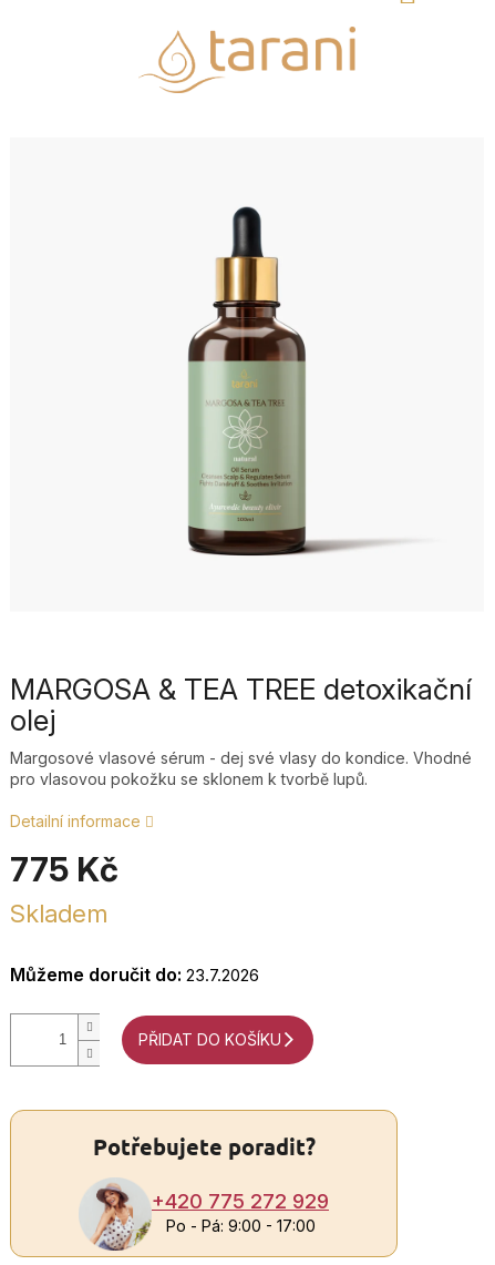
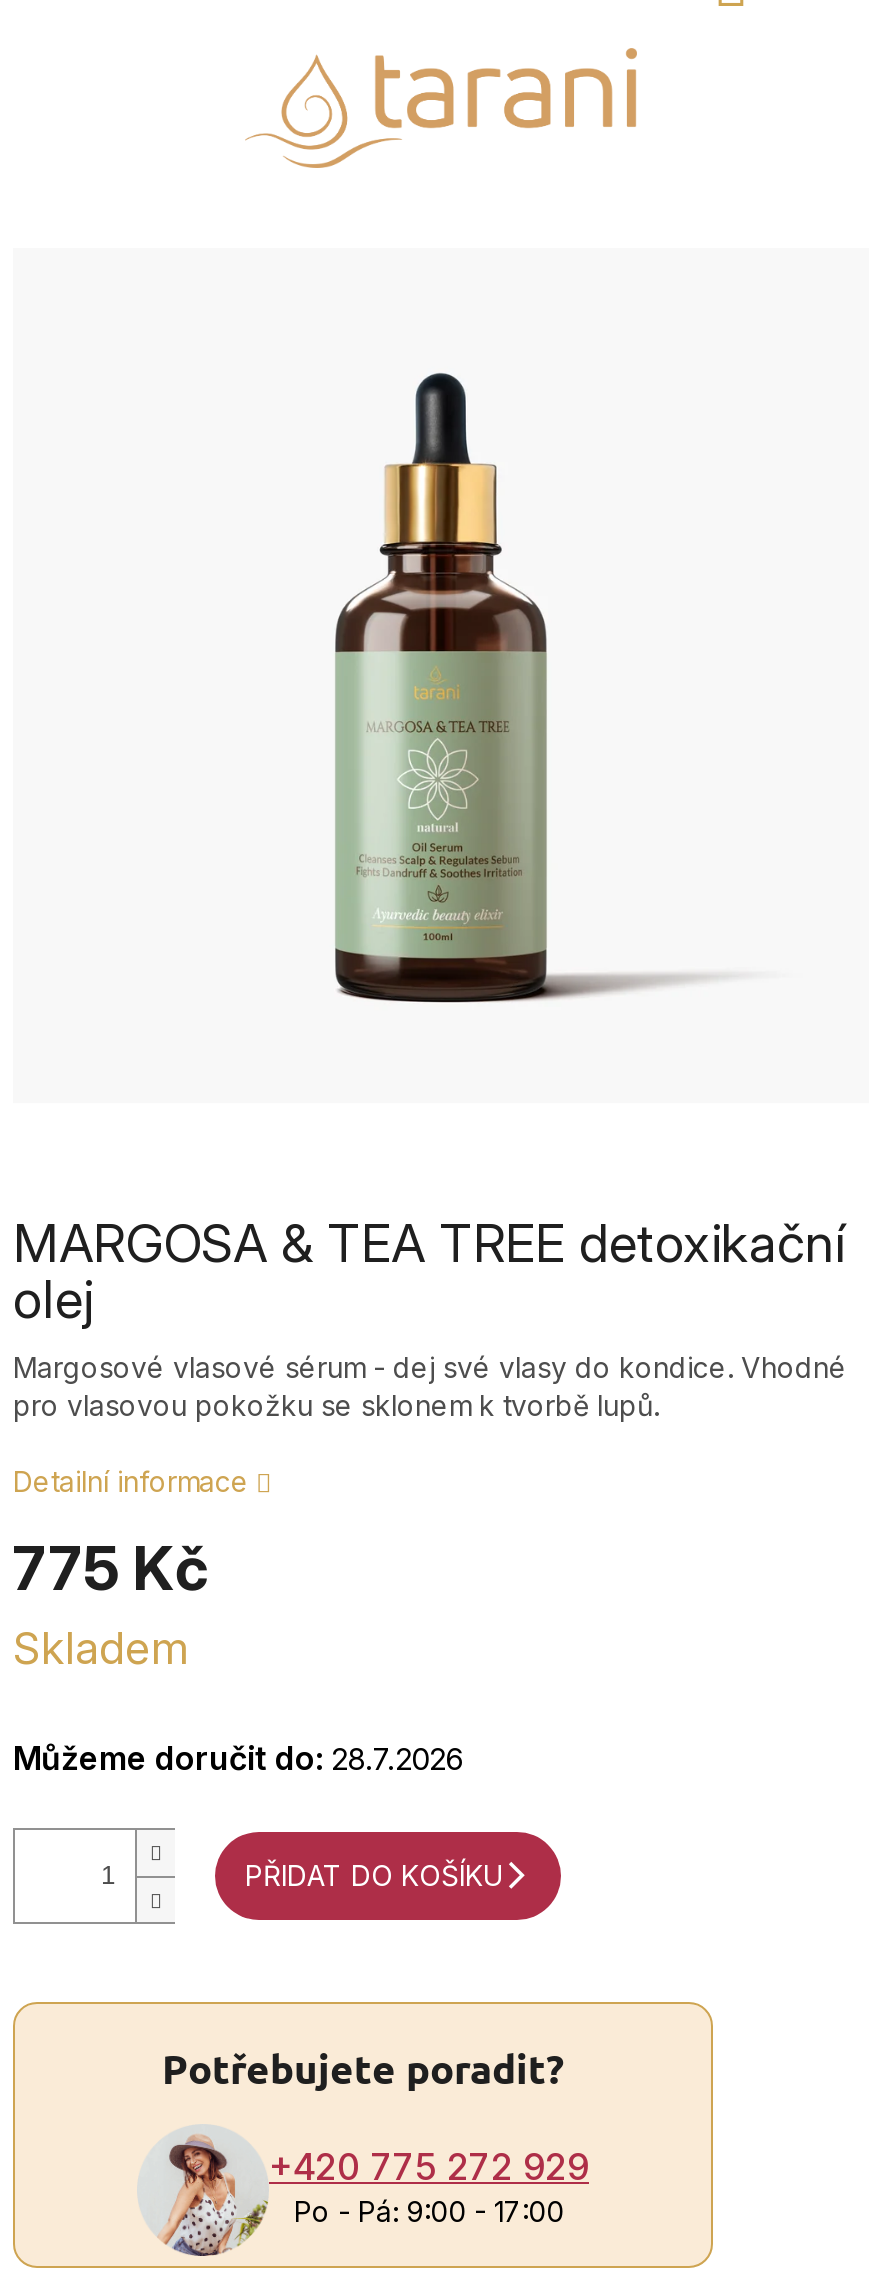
- Můžeme doručit do: 23.7.2026
+ Můžeme doručit do: 28.7.2026
